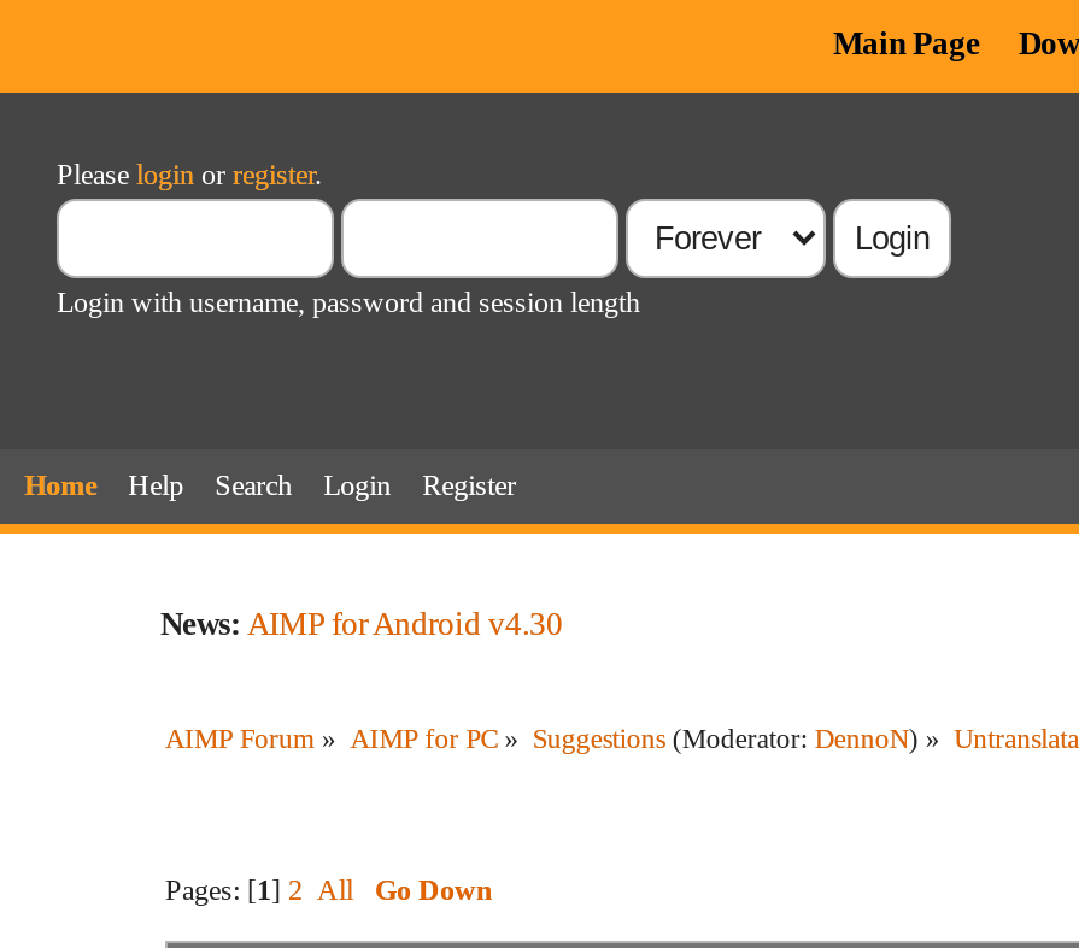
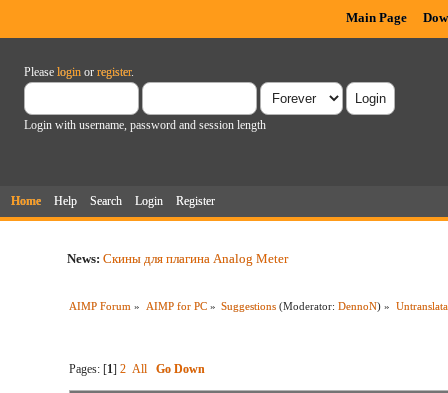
- News: AIMP for Android v4.30
+ News: Скины для плагина Analog Meter
